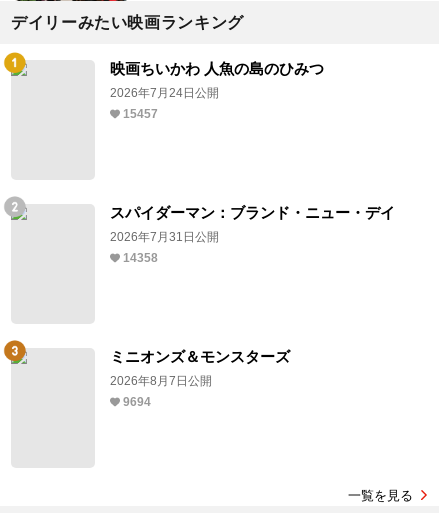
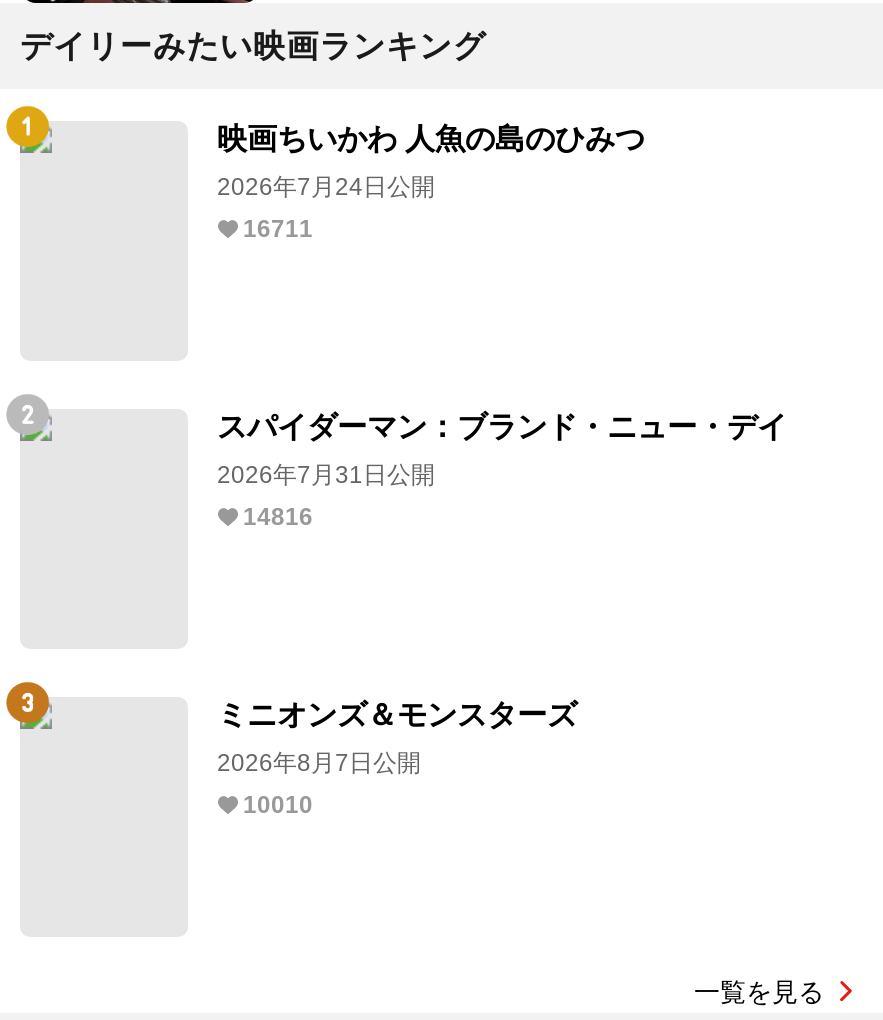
- 15457
+ 16711

- 14358
+ 14816

- 9694
+ 10010
